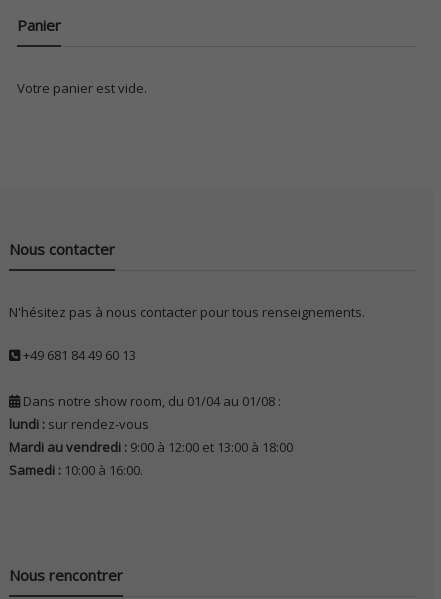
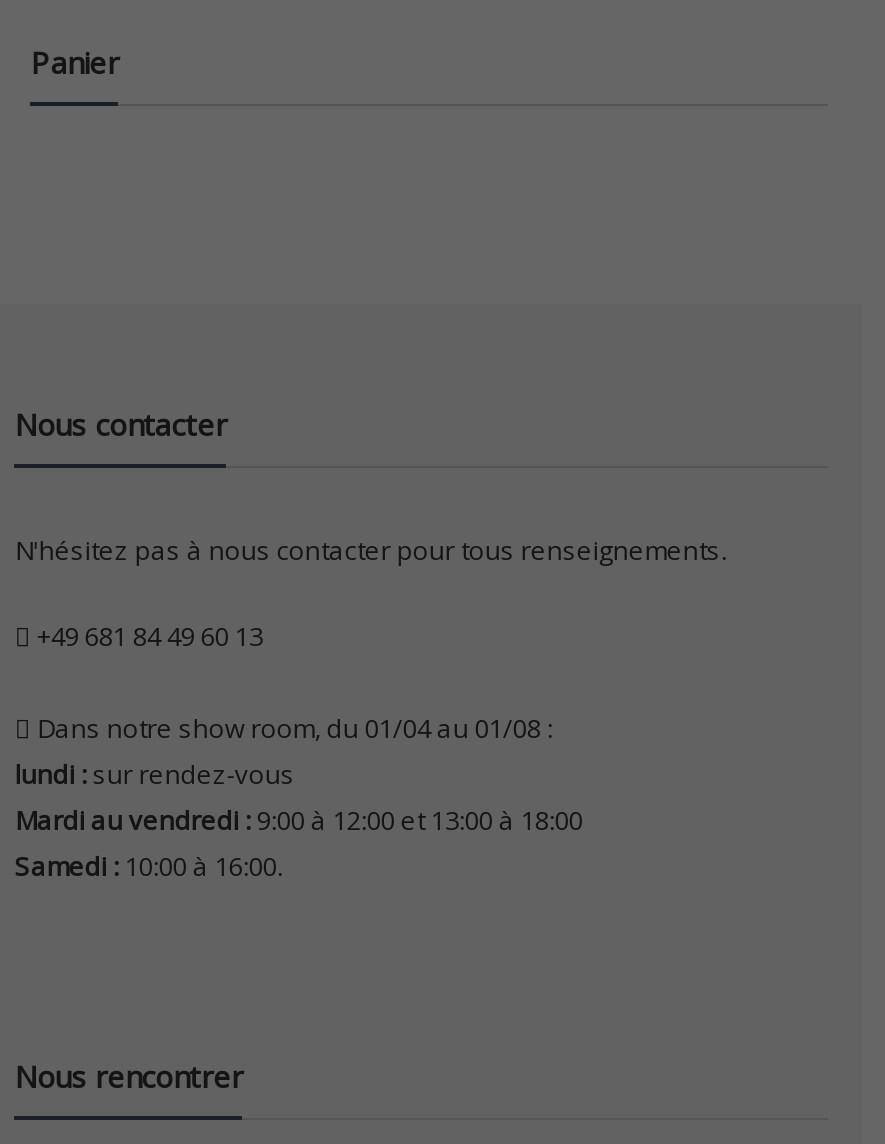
- Votre panier est vide.
